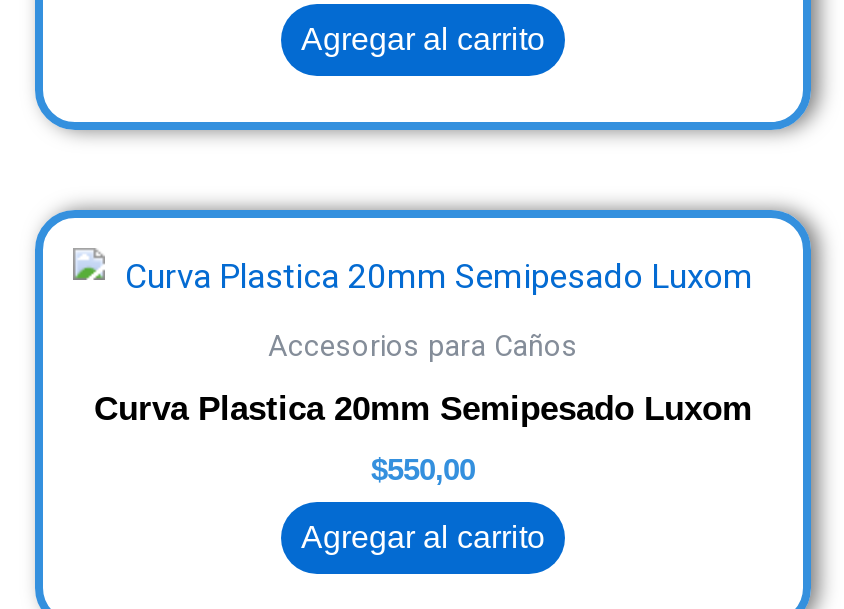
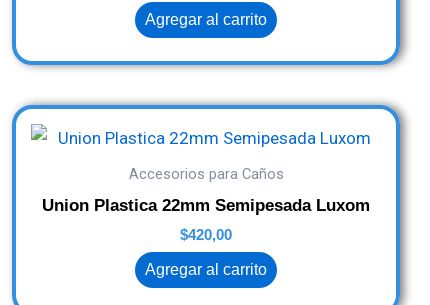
- Curva Plastica 20mm Semipesado Luxom
+ Union Plastica 22mm Semipesada Luxom

- $550,00
+ $420,00
